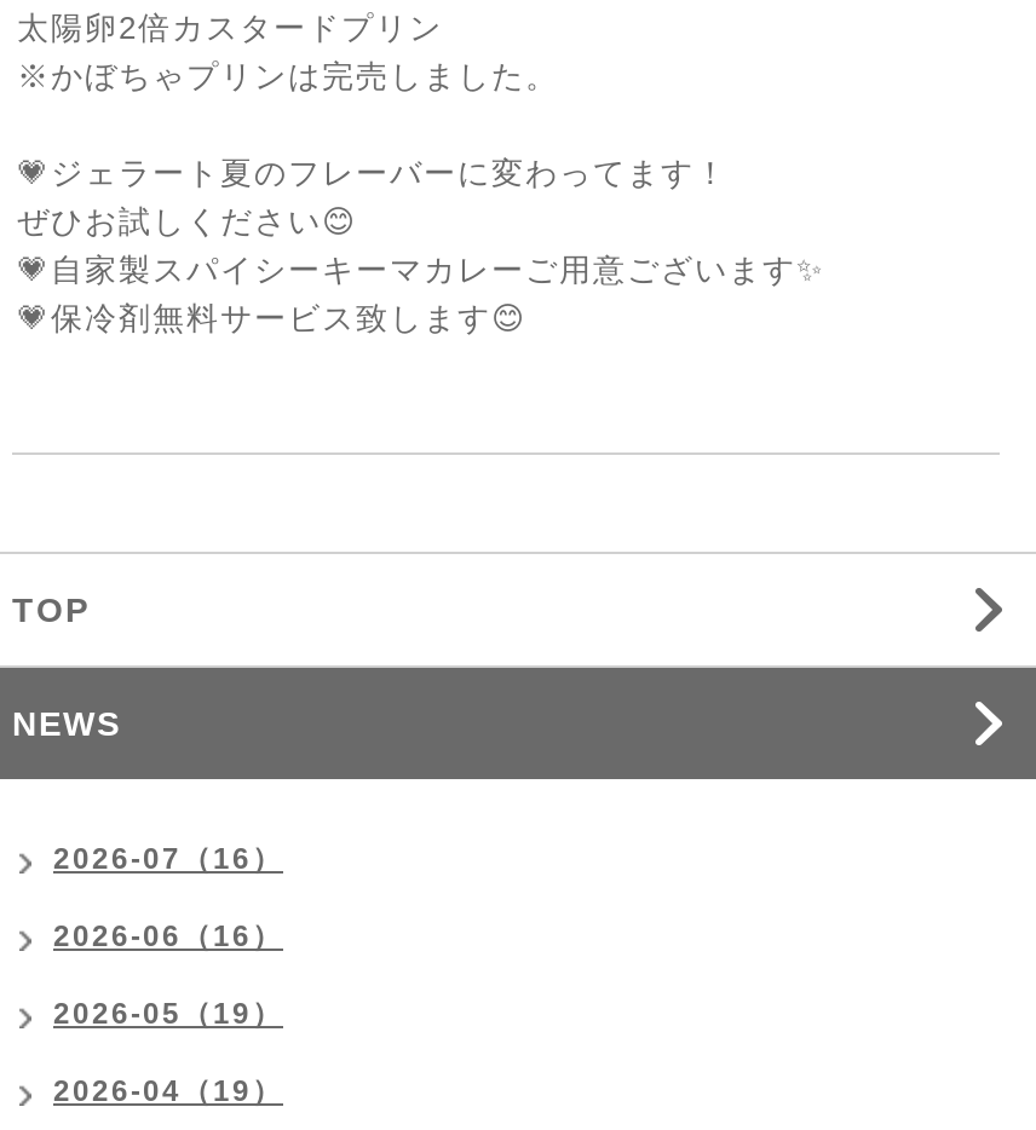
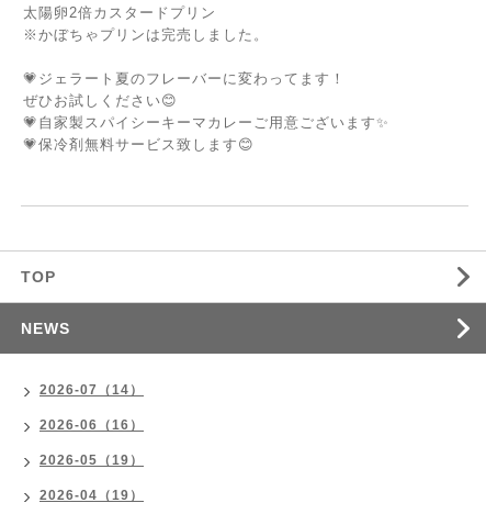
- 2026-07（16）
+ 2026-07（14）
